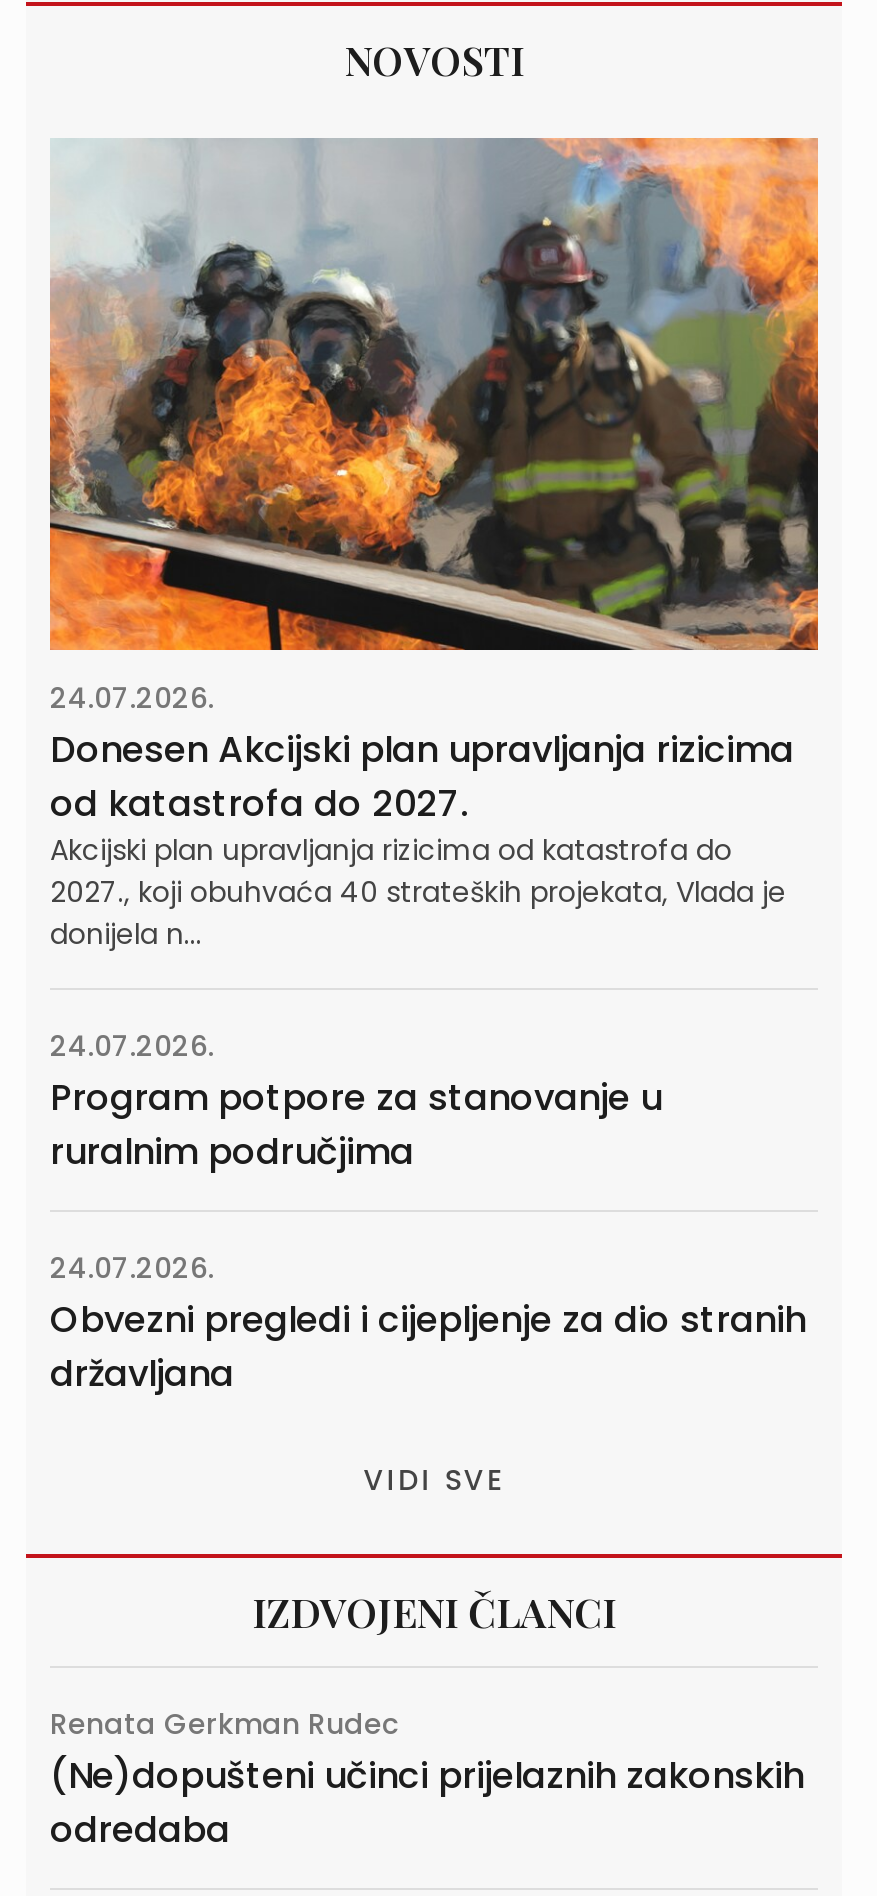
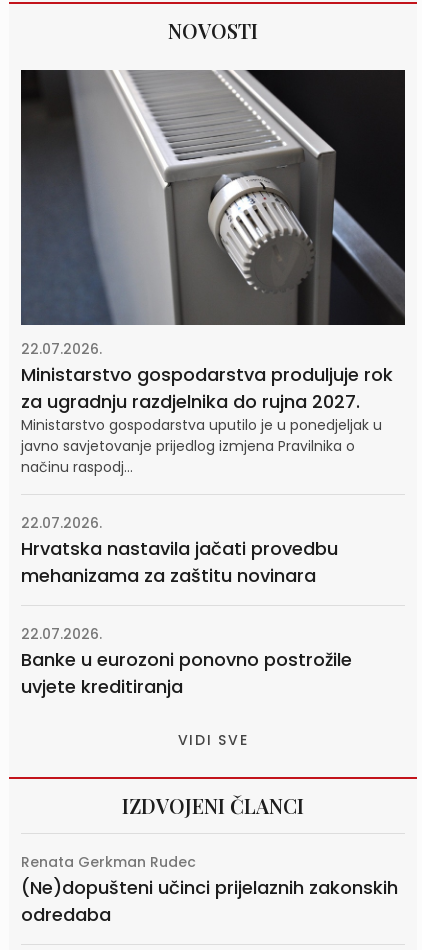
- [image]
- 24.07.2026.
- Donesen Akcijski plan upravljanja rizicima
- od katastrofa do 2027.
- Akcijski plan upravljanja rizicima od katastrofa do
- 2027., koji obuhvaća 40 strateških projekata, Vlada je
- donijela n...
+ [image]
+ 22.07.2026.
+ Ministarstvo gospodarstva produljuje rok
+ za ugradnju razdjelnika do rujna 2027.
+ Ministarstvo gospodarstva uputilo je u ponedjeljak u
+ javno savjetovanje prijedlog izmjena Pravilnika o
+ načinu raspodj...

- 24.07.2026.
- Program potpore za stanovanje u
- ruralnim područjima
+ 22.07.2026.
+ Hrvatska nastavila jačati provedbu
+ mehanizama za zaštitu novinara

- 24.07.2026.
- Obvezni pregledi i cijepljenje za dio stranih
- državljana
+ 22.07.2026.
+ Banke u eurozoni ponovno postrožile
+ uvjete kreditiranja
